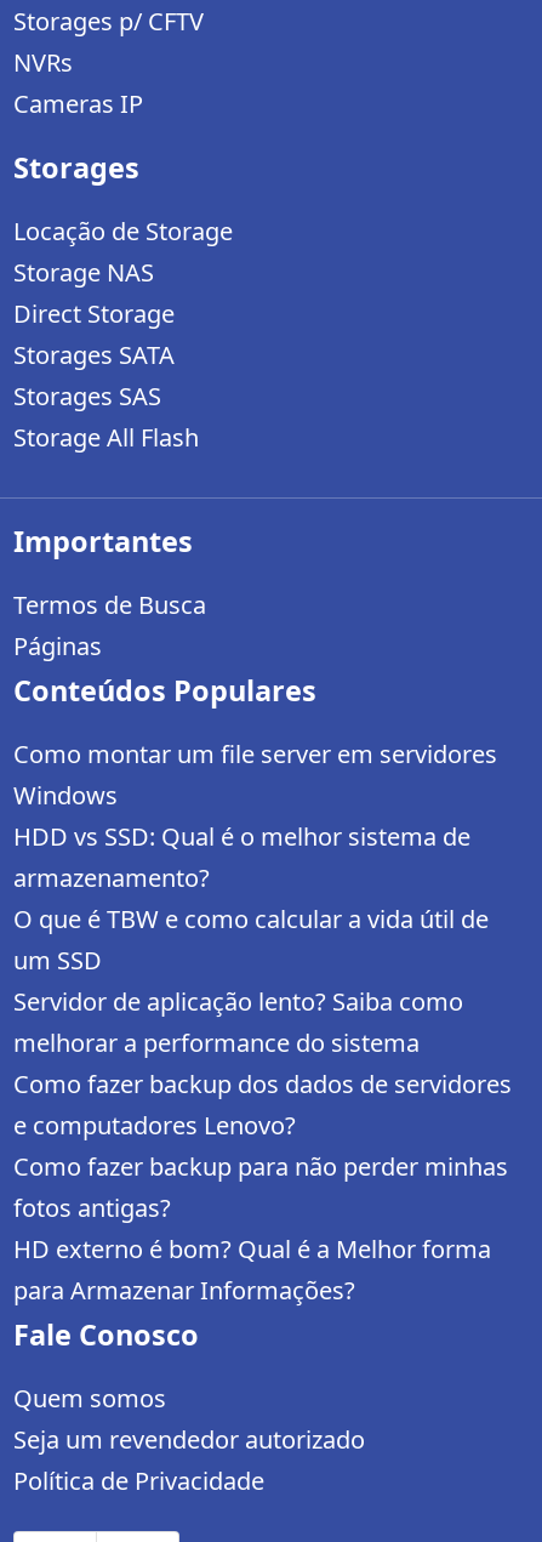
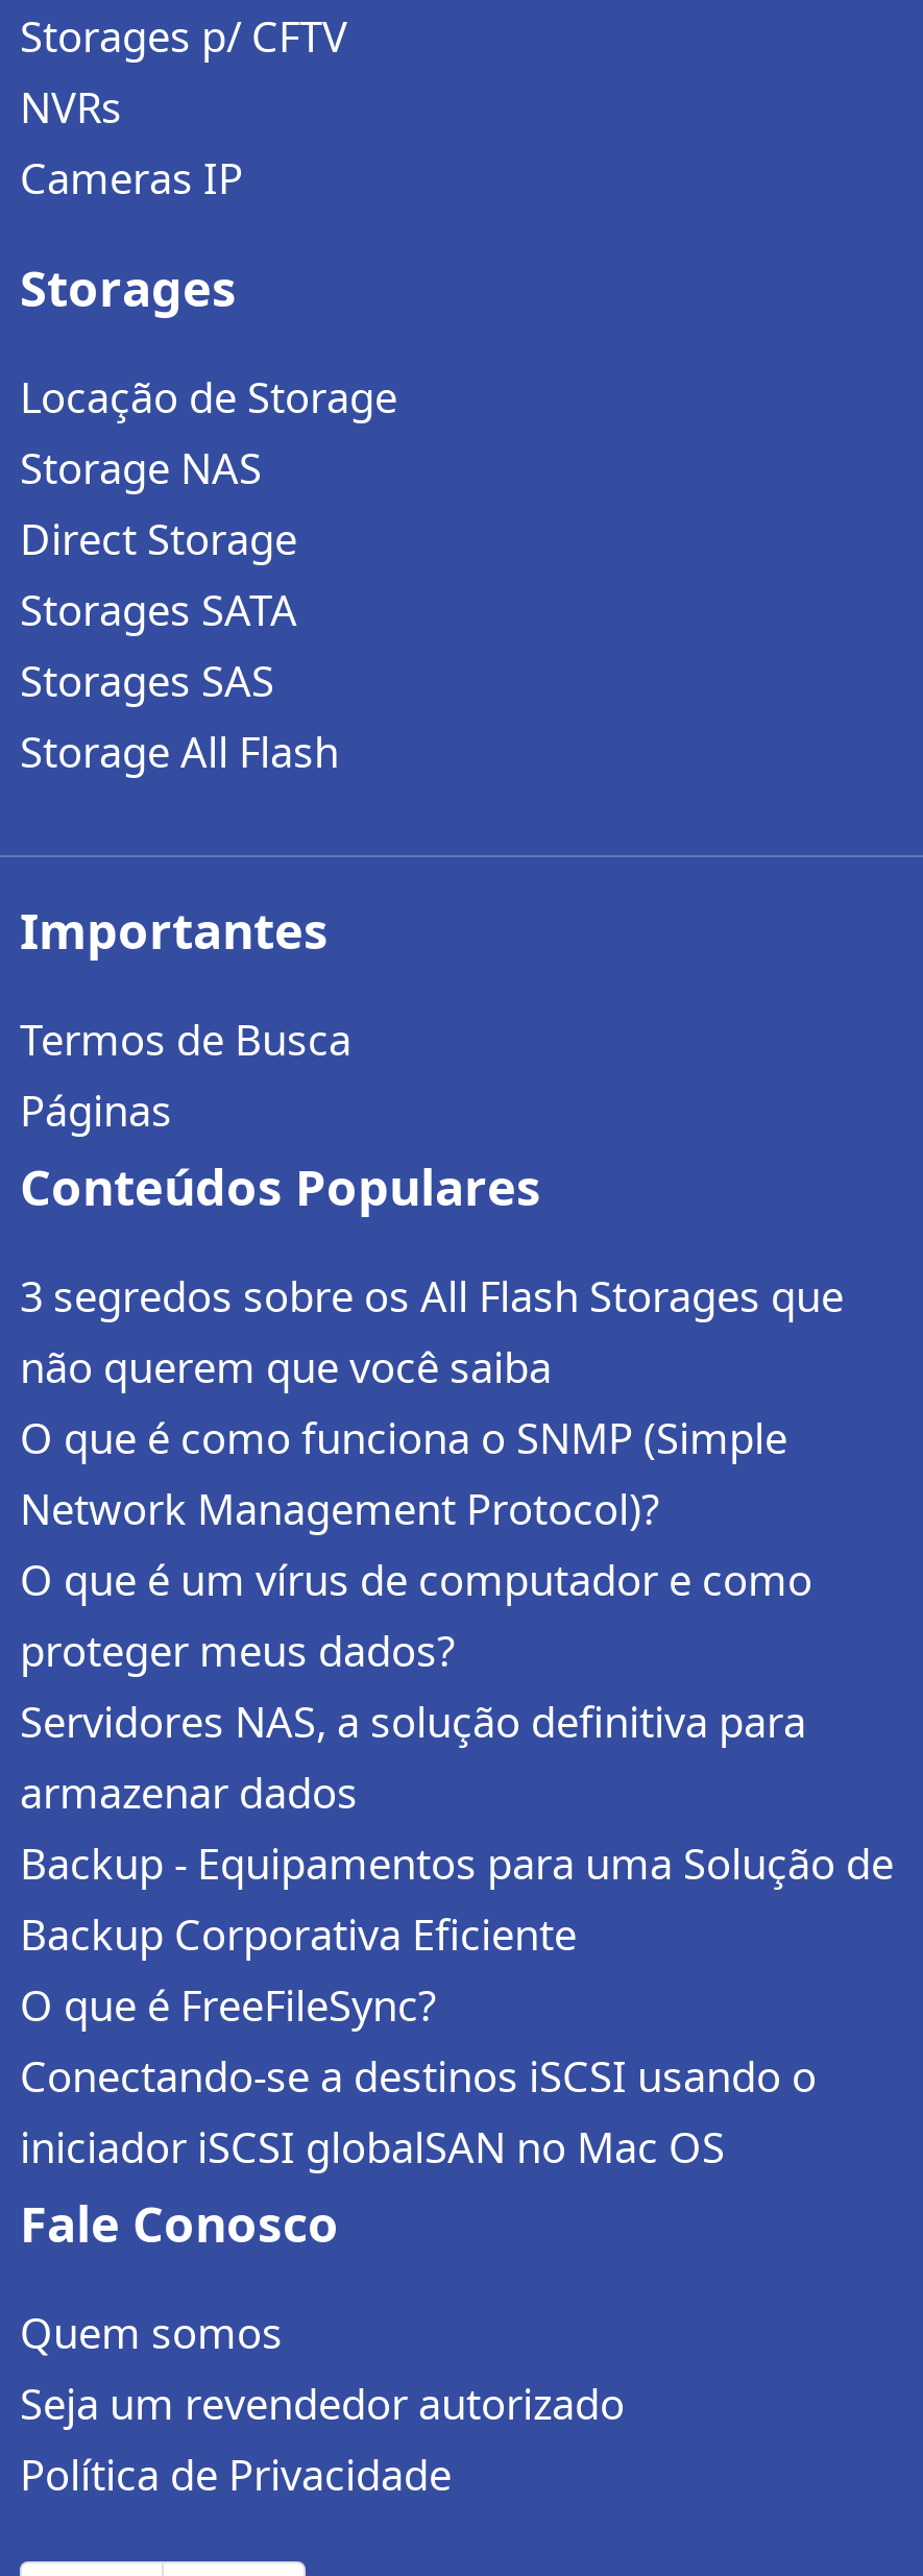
- Como montar um file server em servidores
- Windows
- HDD vs SSD: Qual é o melhor sistema de
- armazenamento?
- O que é TBW e como calcular a vida útil de
- um SSD
- Servidor de aplicação lento? Saiba como
- melhorar a performance do sistema
- Como fazer backup dos dados de servidores
- e computadores Lenovo?
- Como fazer backup para não perder minhas
- fotos antigas?
- HD externo é bom? Qual é a Melhor forma
- para Armazenar Informações?
+ 3 segredos sobre os All Flash Storages que
+ não querem que você saiba
+ O que é como funciona o SNMP (Simple
+ Network Management Protocol)?
+ O que é um vírus de computador e como
+ proteger meus dados?
+ Servidores NAS, a solução definitiva para
+ armazenar dados
+ Backup - Equipamentos para uma Solução de
+ Backup Corporativa Eficiente
+ O que é FreeFileSync?
+ Conectando-se a destinos iSCSI usando o
+ iniciador iSCSI globalSAN no Mac OS
